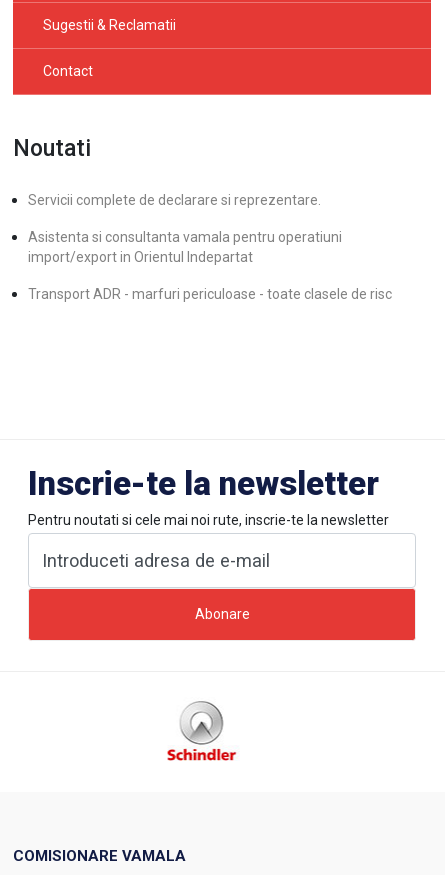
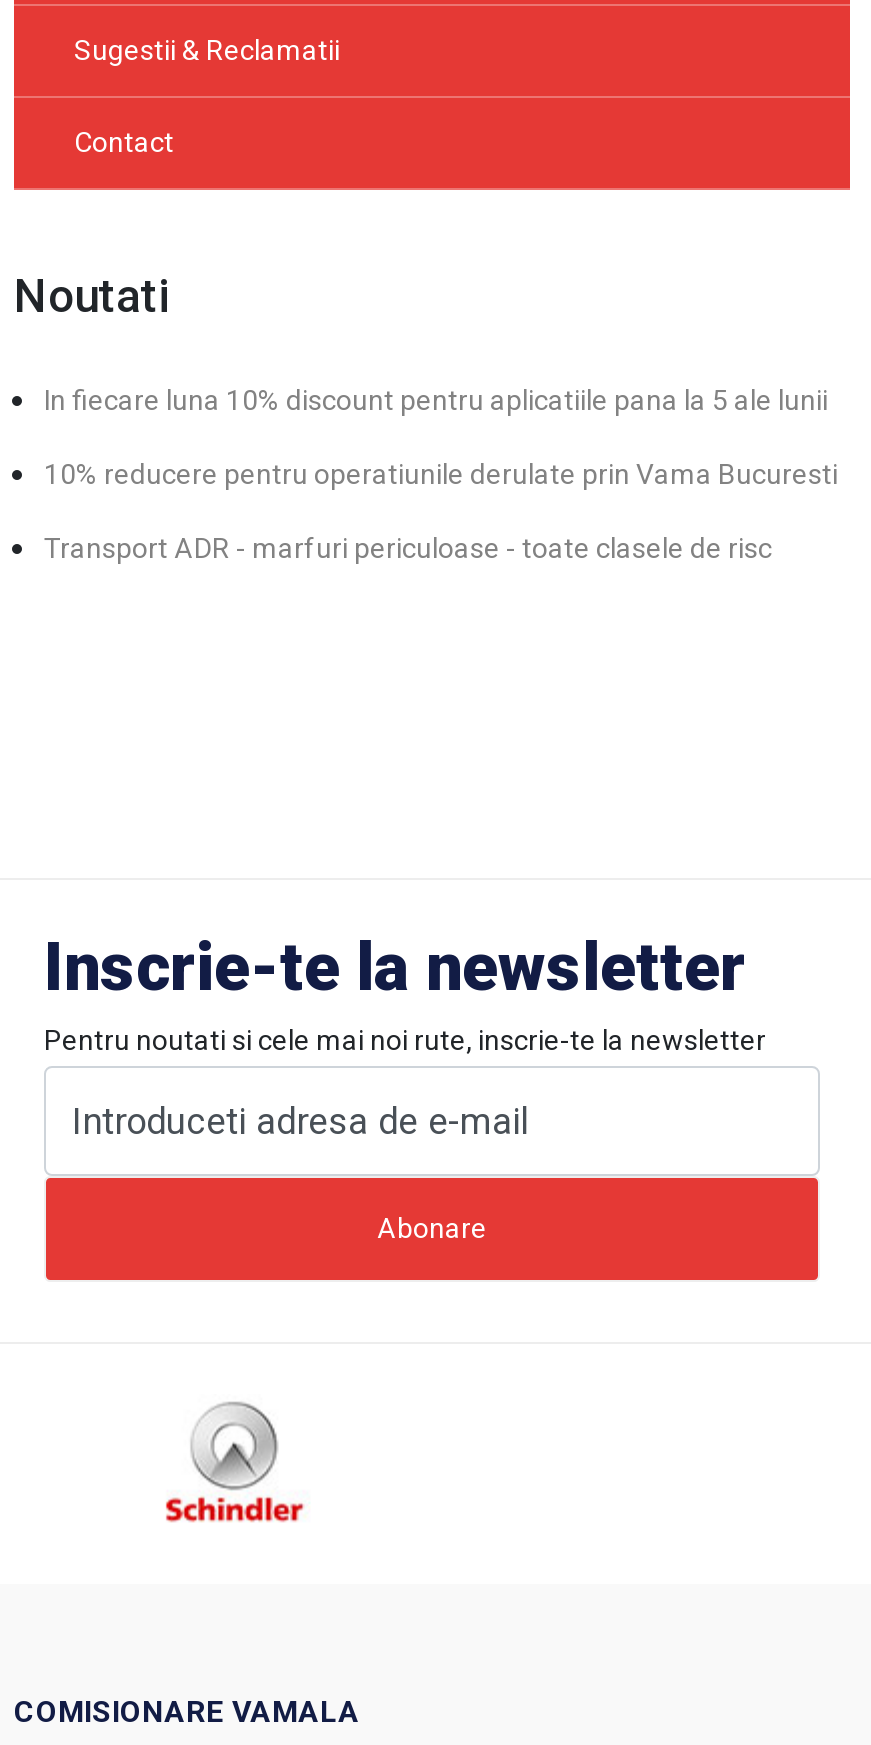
- Servicii complete de declarare si reprezentare.
+ In fiecare luna 10% discount pentru aplicatiile pana la 5 ale lunii

- Asistenta si consultanta vamala pentru operatiuni
- import/export in Orientul Indepartat
+ 10% reducere pentru operatiunile derulate prin Vama Bucuresti

moved up: Transport ADR - marfuri periculoase - toate clasele de risc

+ [image]

- [image]
